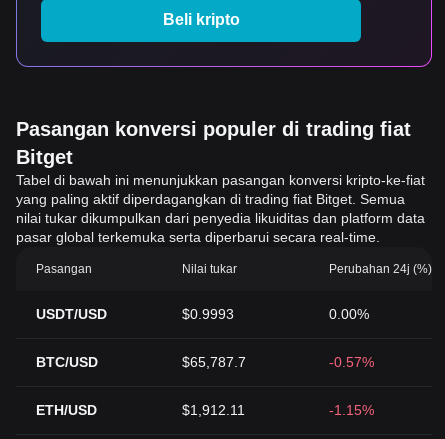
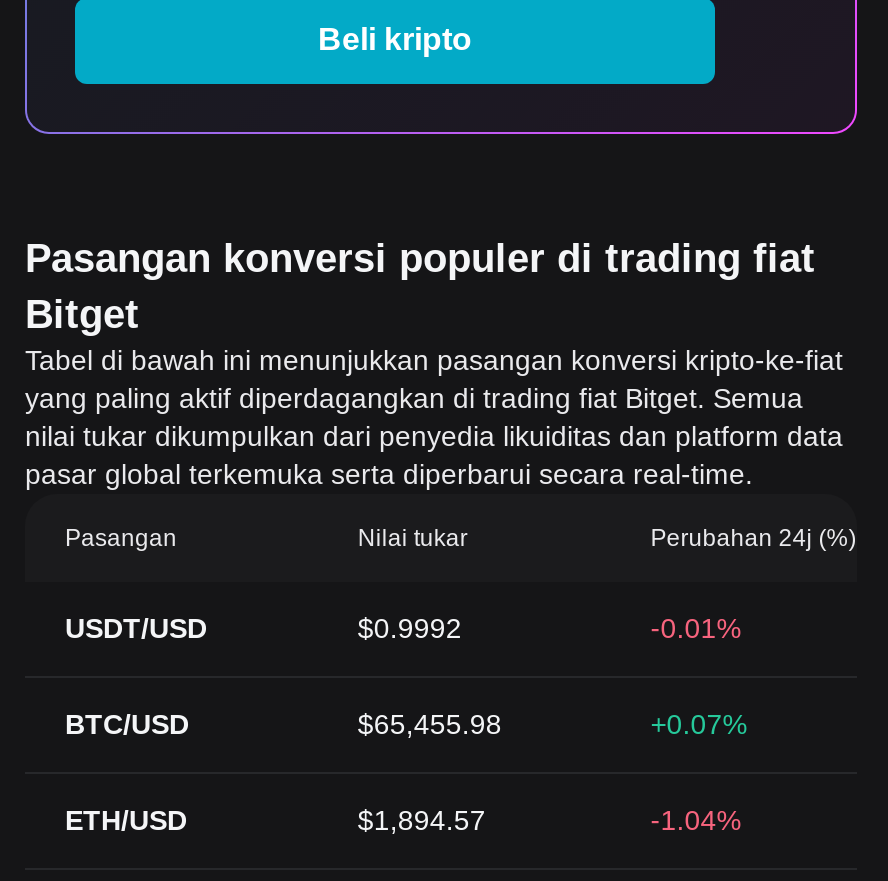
- $0.9993
+ $0.9992

- 0.00%
+ -0.01%

- $65,787.7
+ $65,455.98

- -0.57%
+ +0.07%

- $1,912.11
+ $1,894.57

- -1.15%
+ -1.04%
